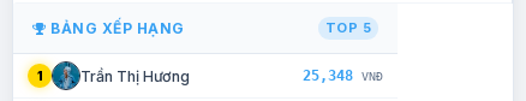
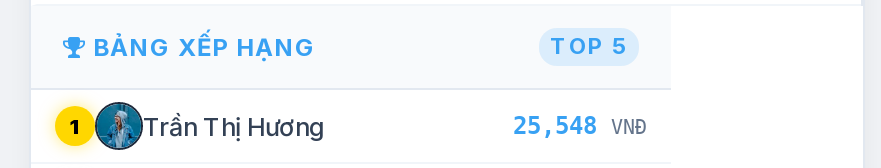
- 25,348 VNĐ
+ 25,548 VNĐ
